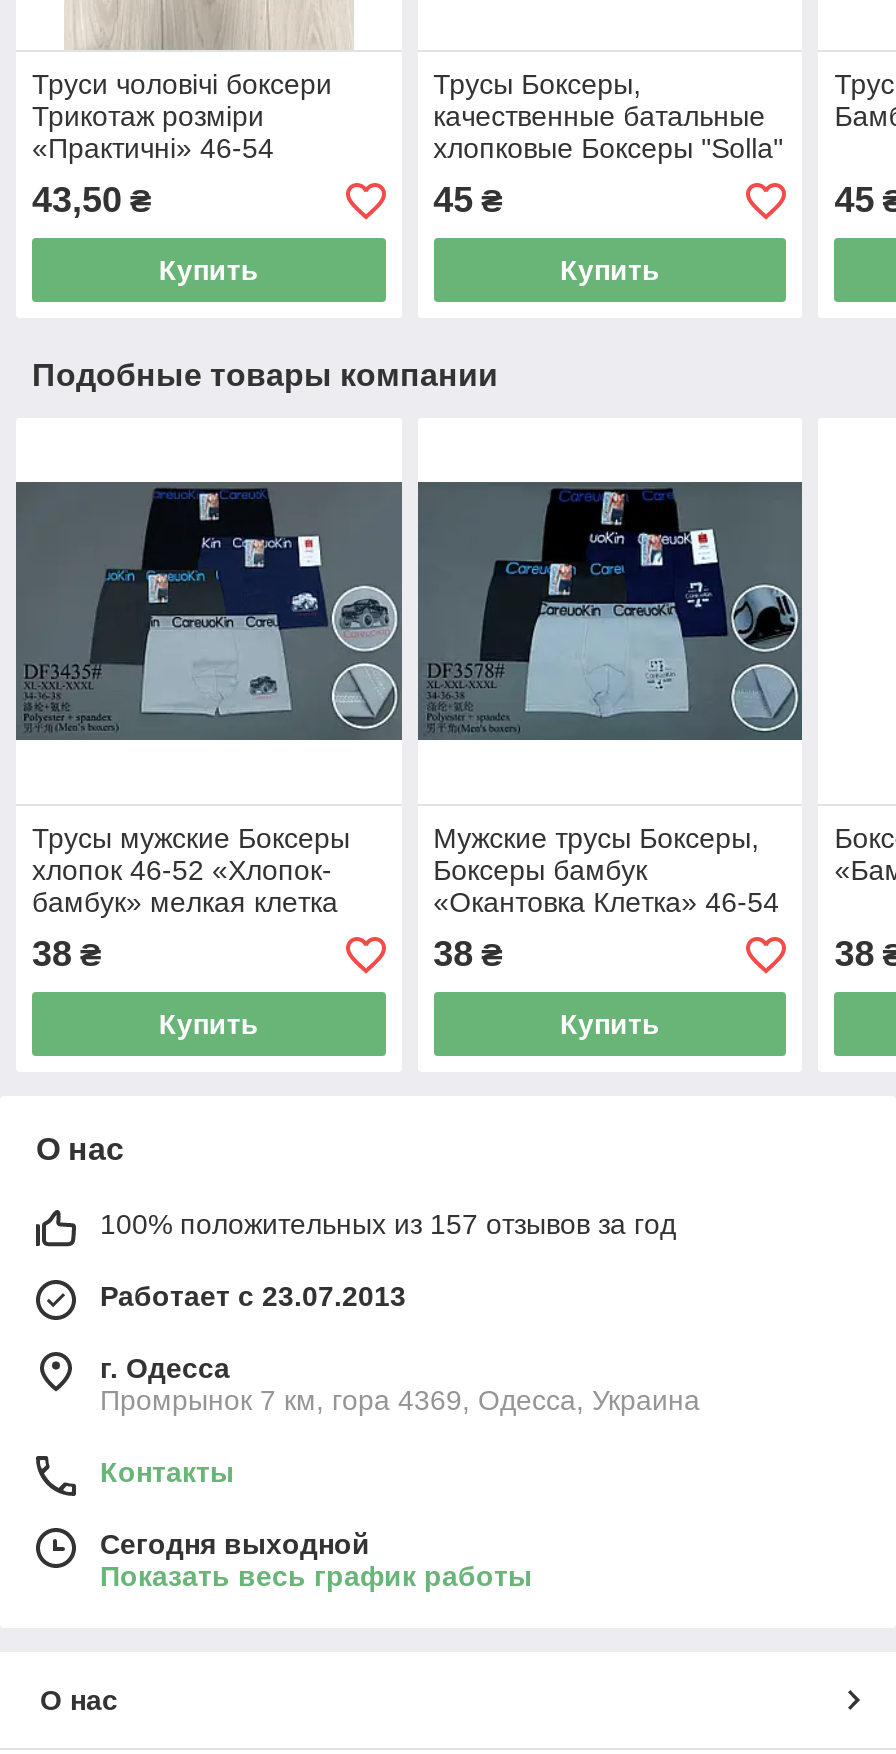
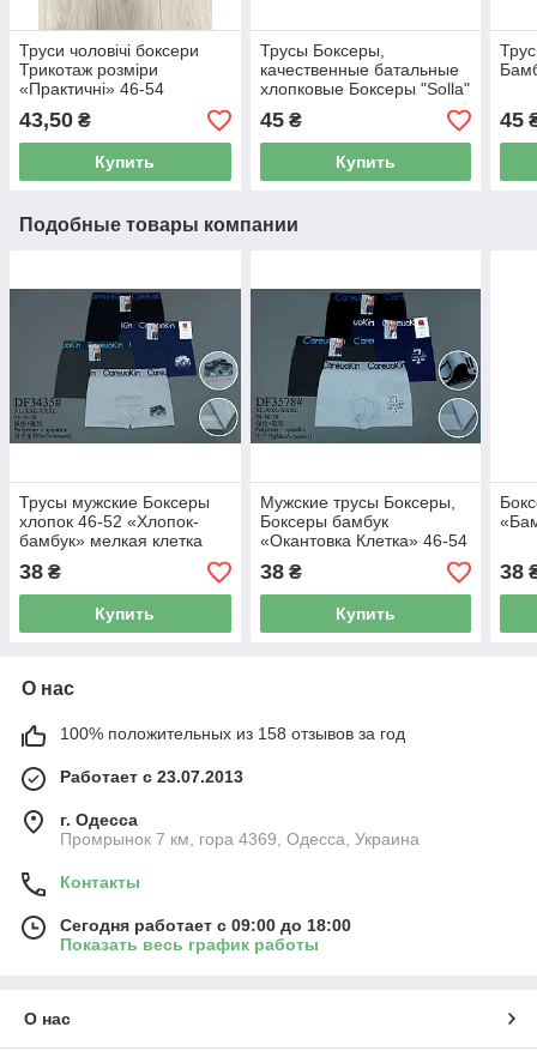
- 100% положительных из 157 отзывов за год
+ 100% положительных из 158 отзывов за год

- Сегодня выходной
+ Сегодня работает с 09:00 до 18:00
